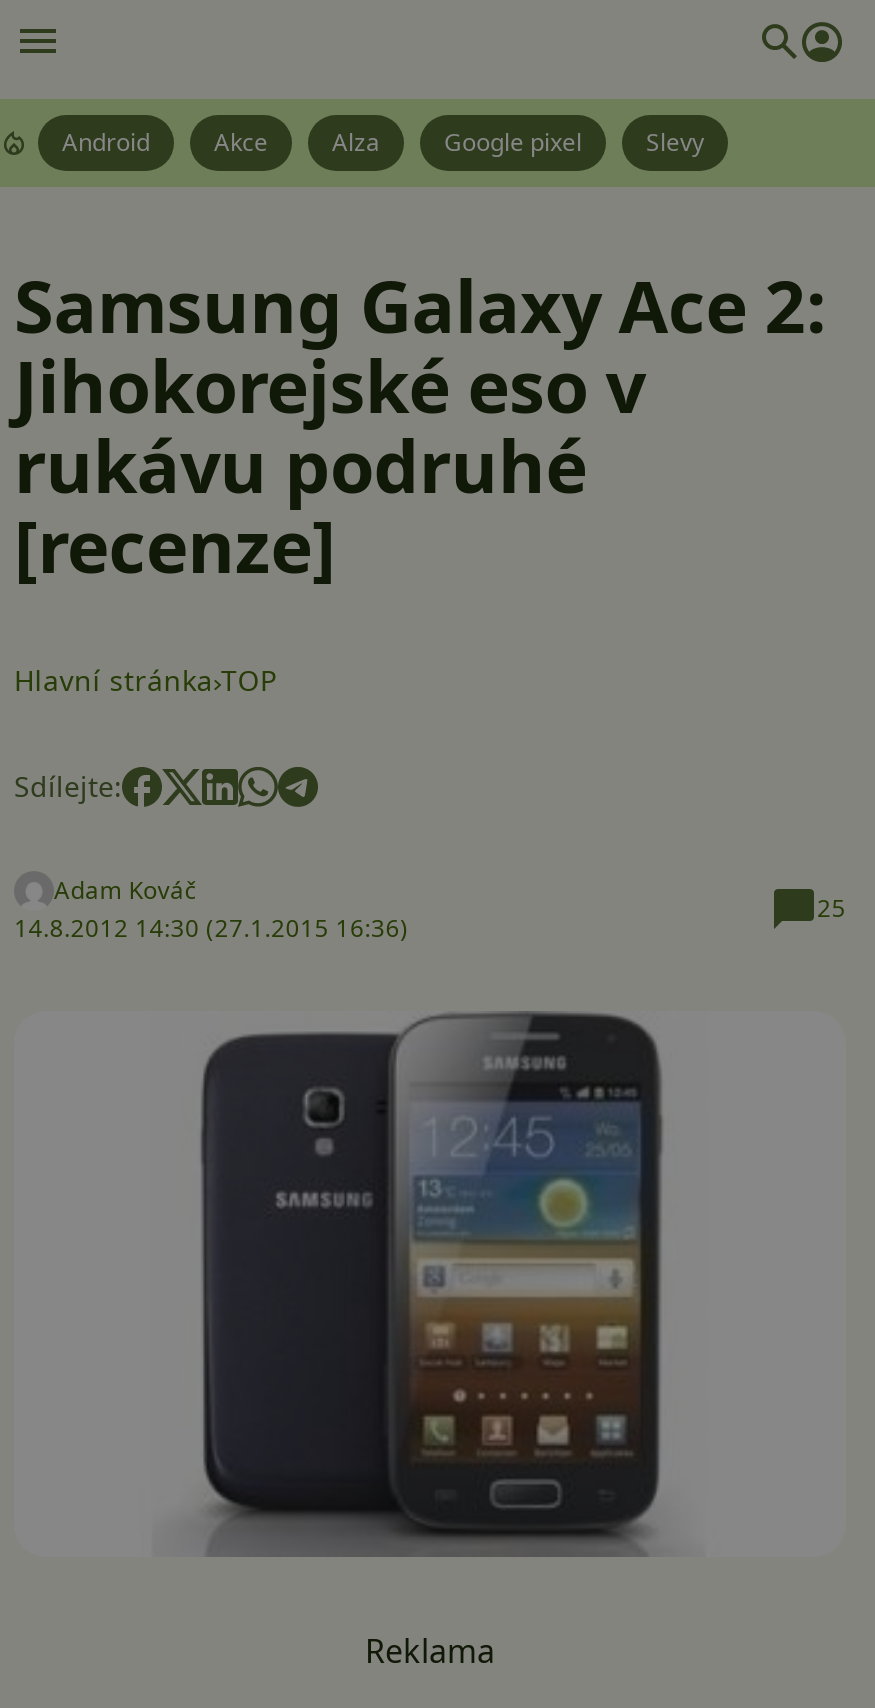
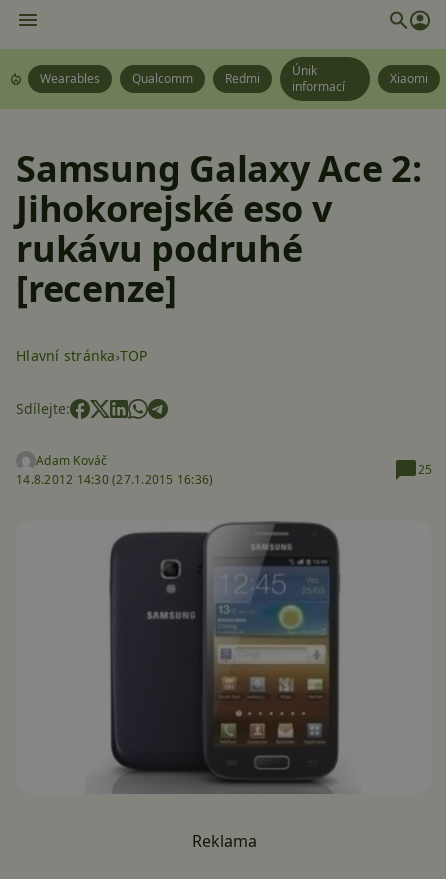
- Android
- Akce
- Alza
- Google pixel
- Slevy
+ Wearables
+ Qualcomm
+ Redmi
+ Únik
+ informací
+ Xiaomi
